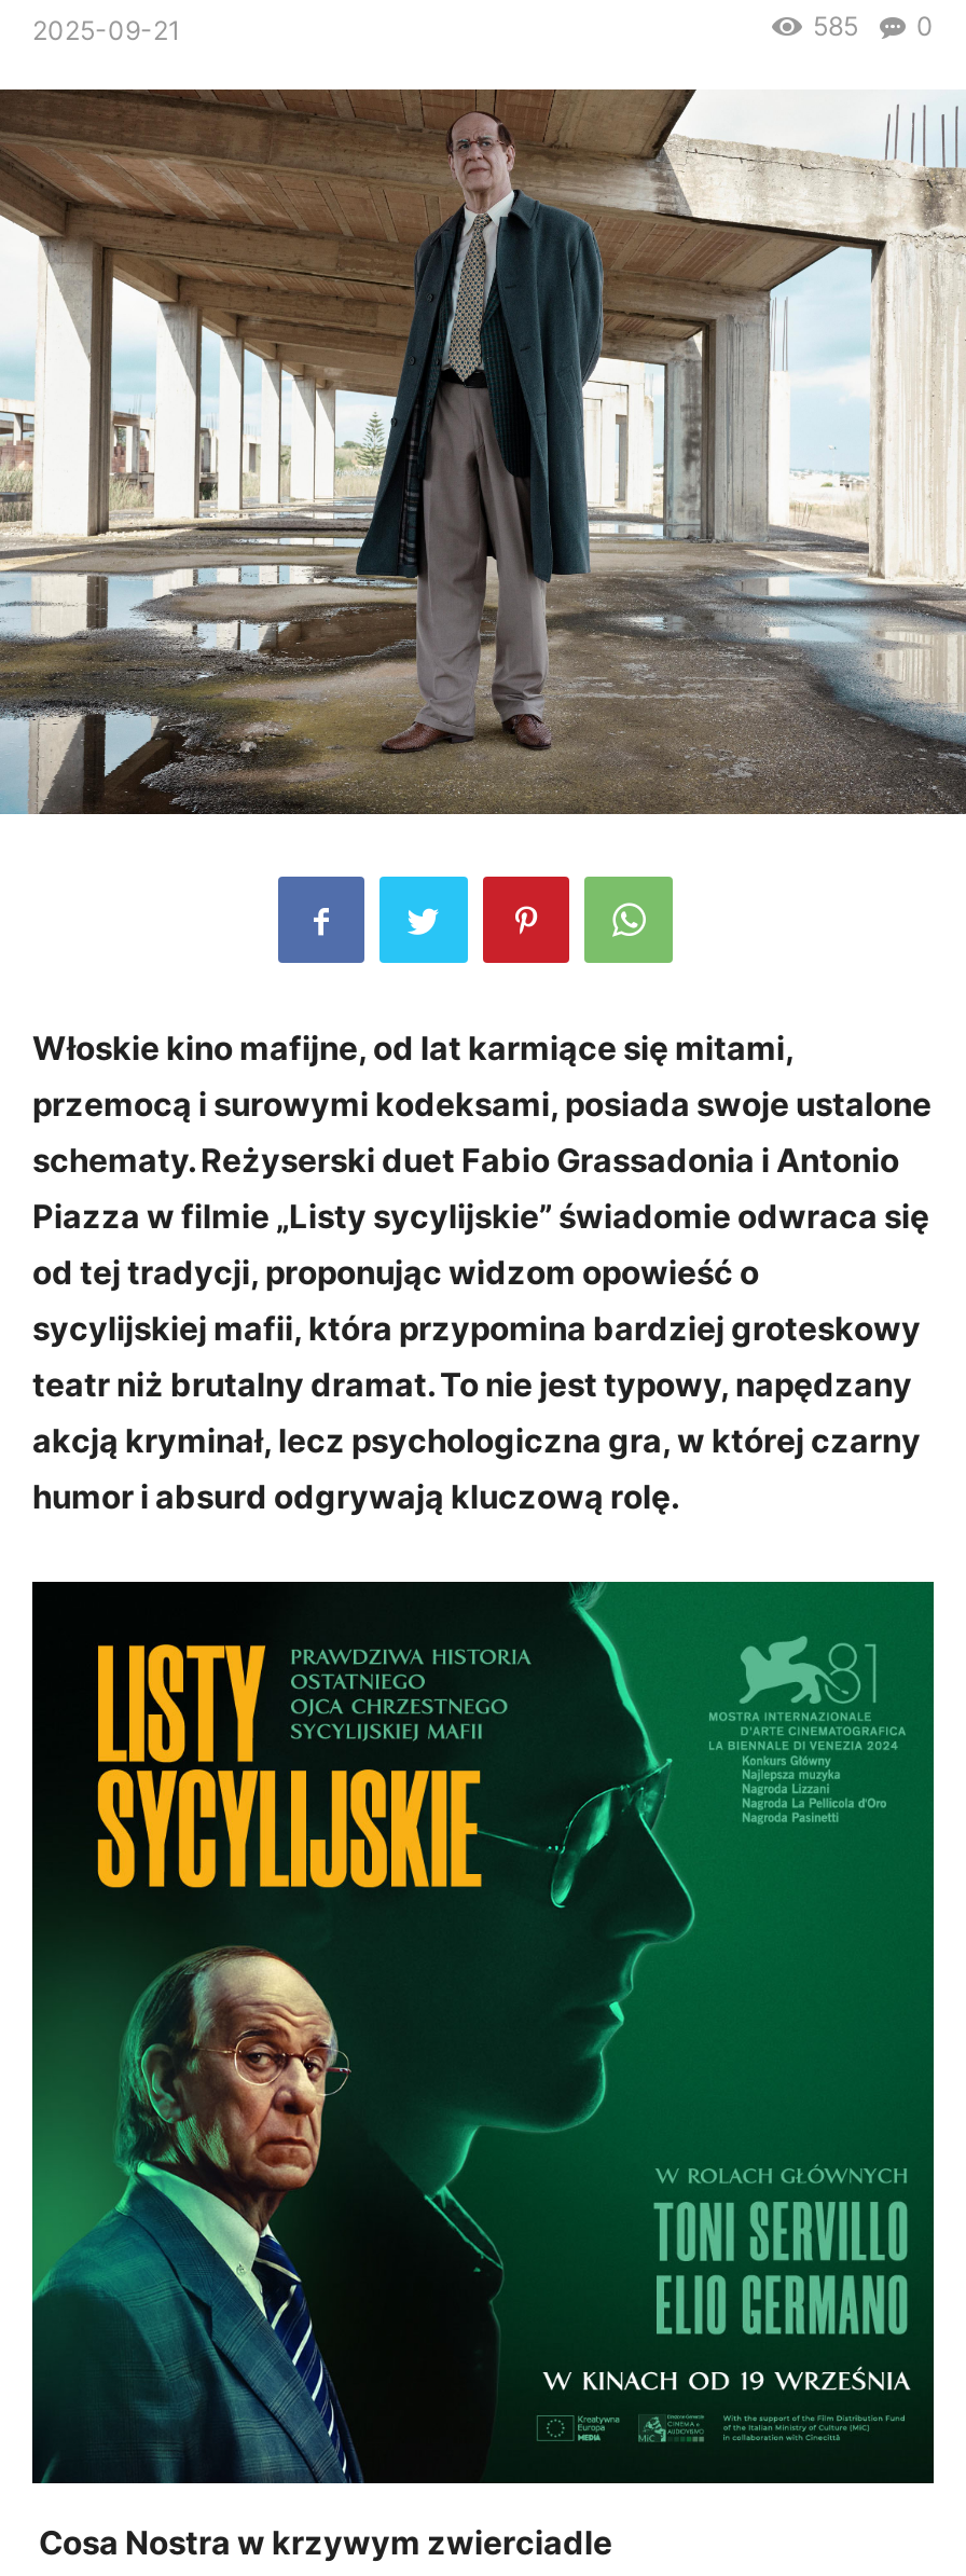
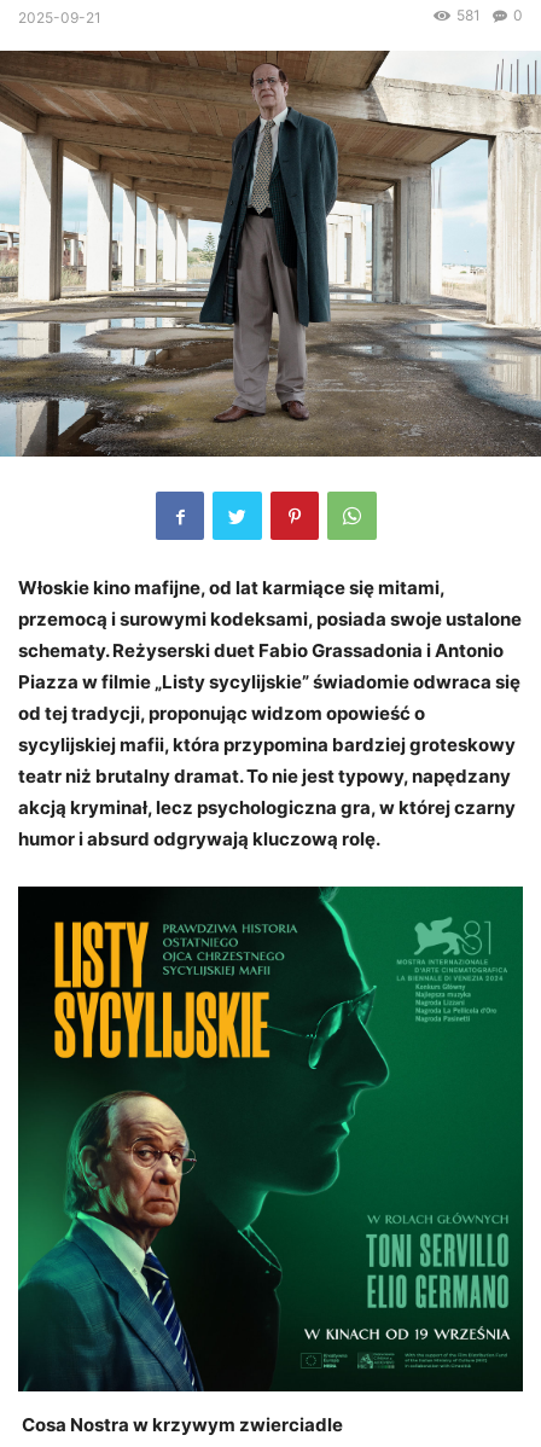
- 585 0
+ 581 0
